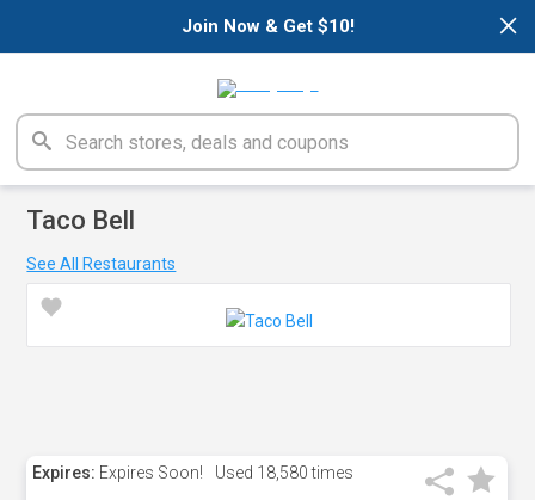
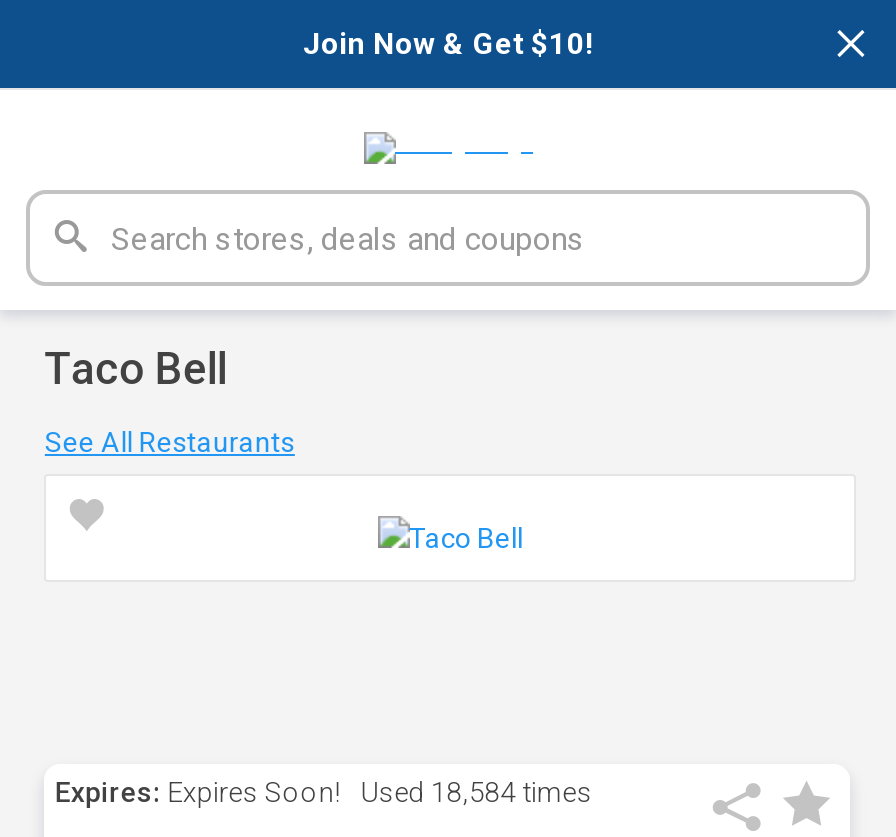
- Expires: Expires Soon! Used 18,580 times
+ Expires: Expires Soon! Used 18,584 times
